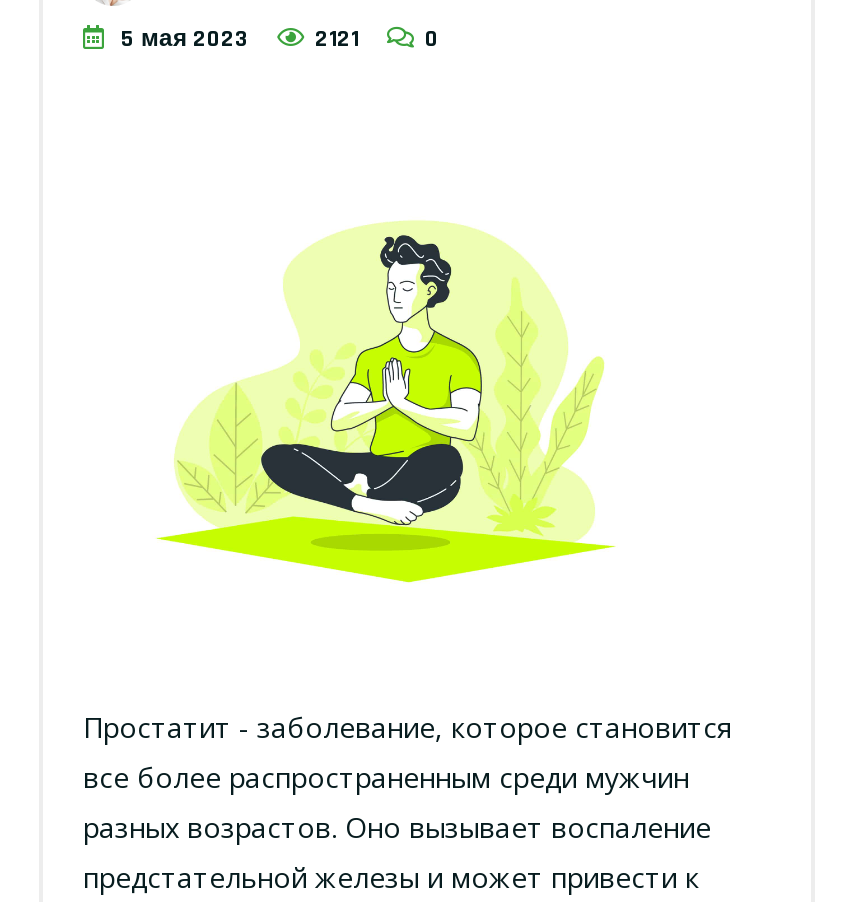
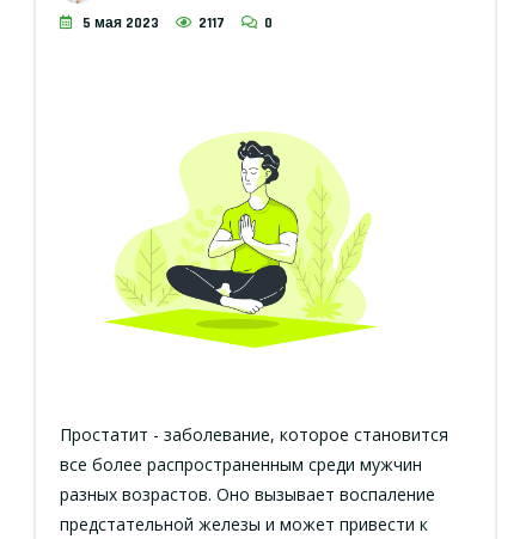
- 2121
+ 2117
